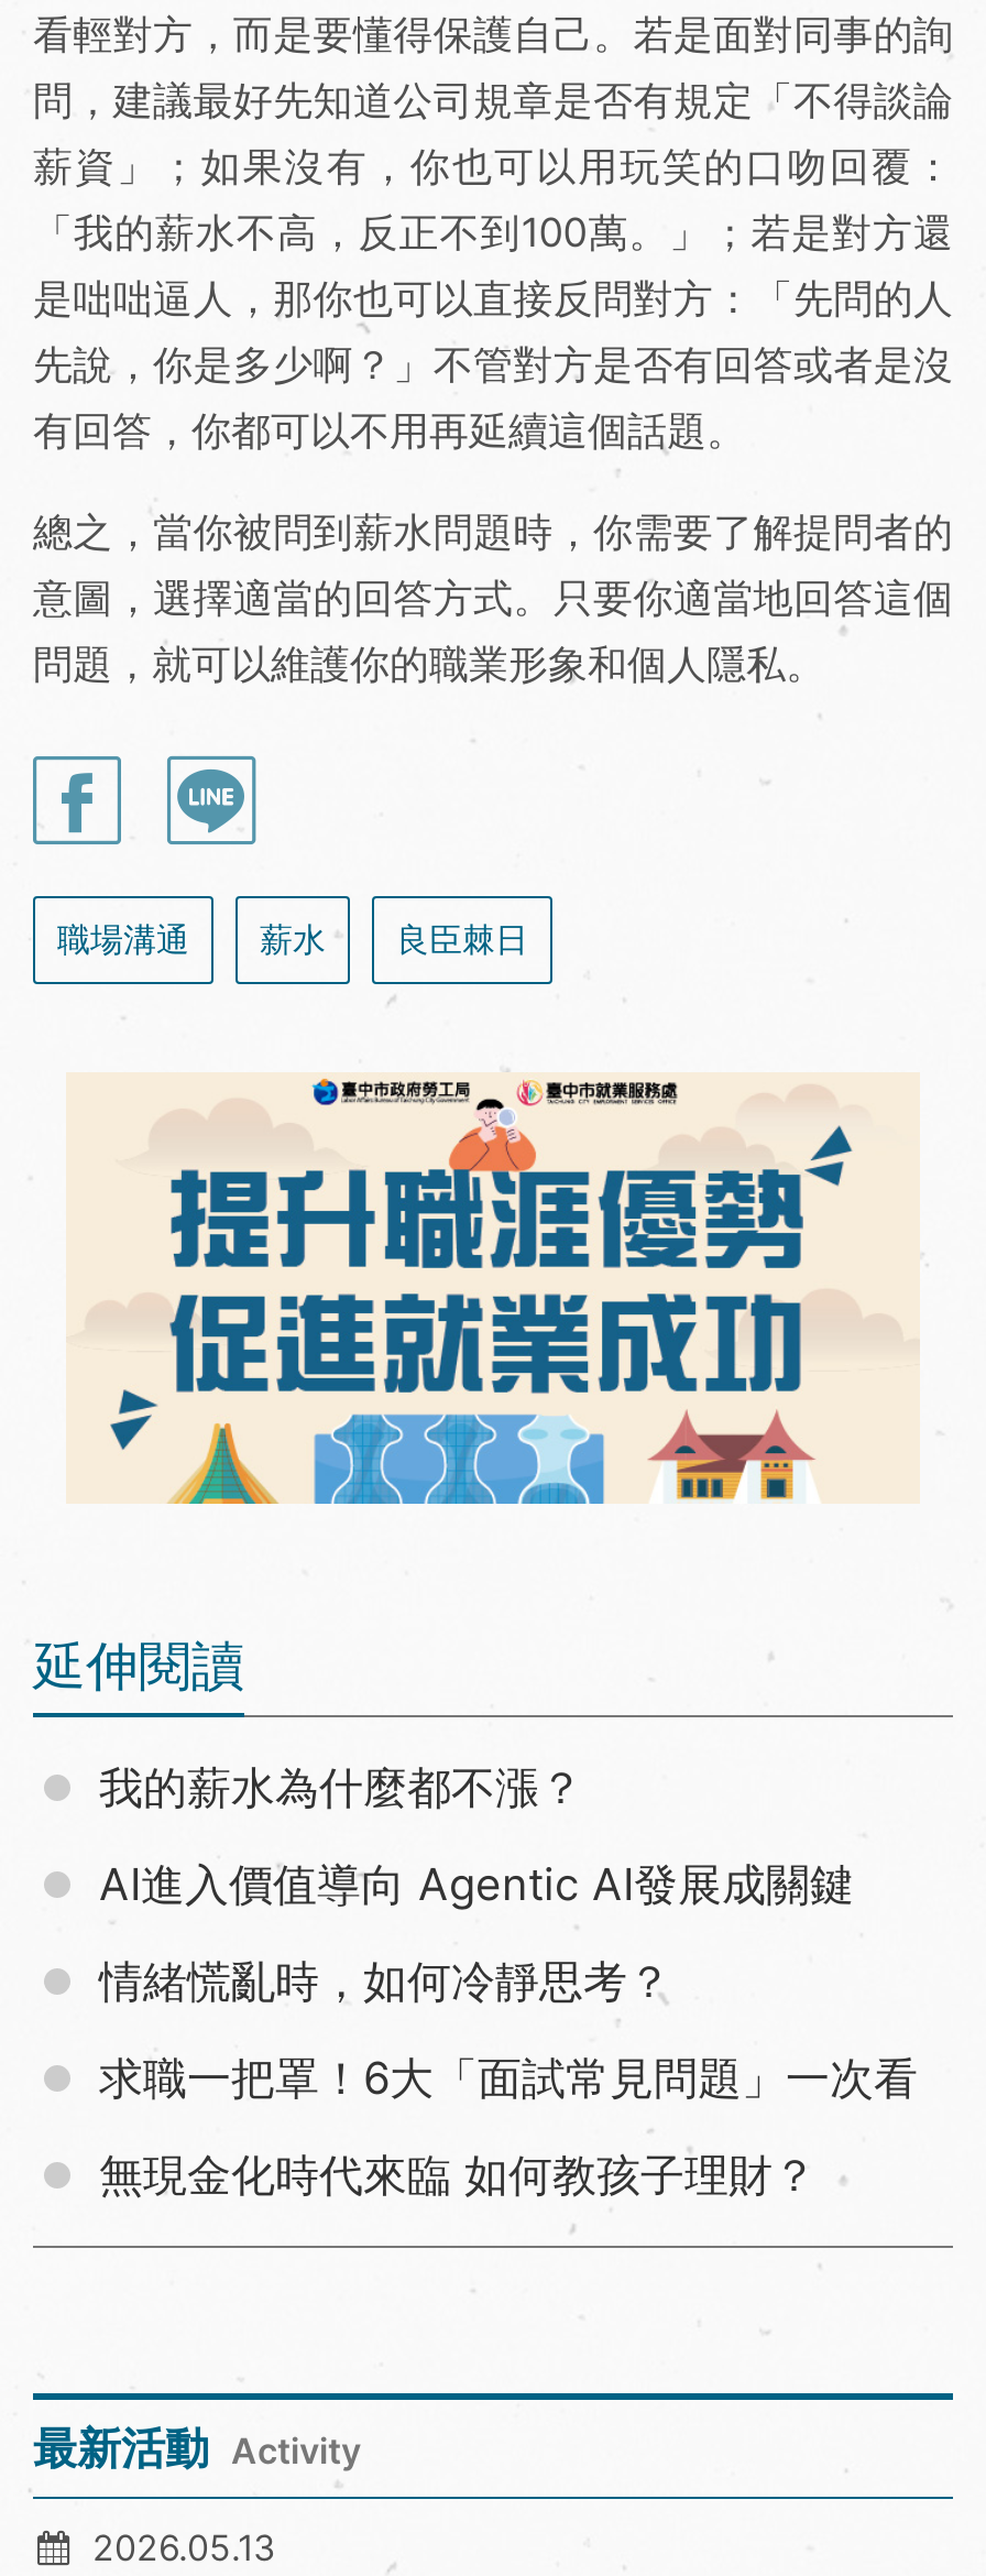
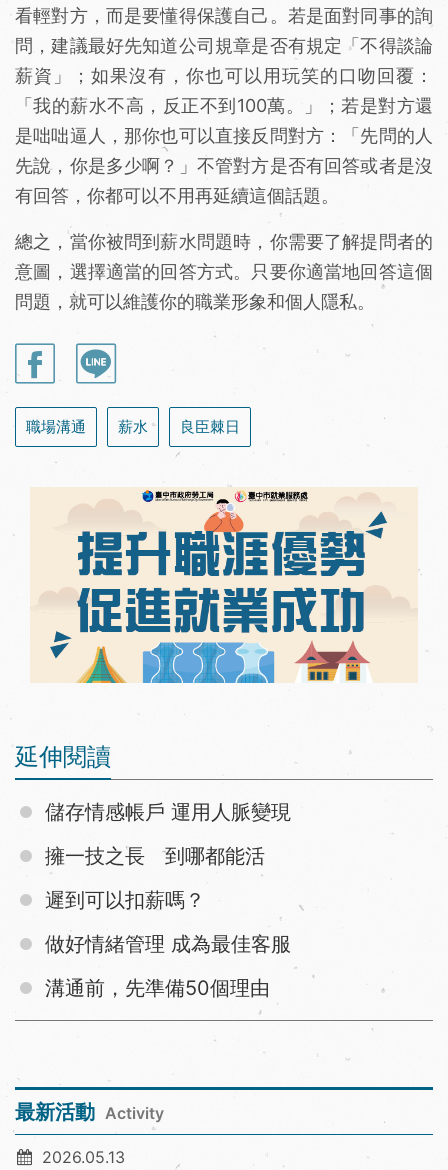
- 我的薪水為什麼都不漲？
+ 儲存情感帳戶 運用人脈變現

- AI進入價值導向 Agentic AI發展成關鍵
+ 擁一技之長 到哪都能活

- 情緒慌亂時，如何冷靜思考？
+ 遲到可以扣薪嗎？

- 求職一把罩！6大「面試常見問題」一次看
+ 做好情緒管理 成為最佳客服

- 無現金化時代來臨 如何教孩子理財？
+ 溝通前，先準備50個理由
